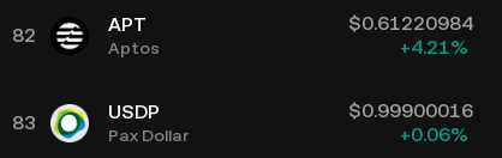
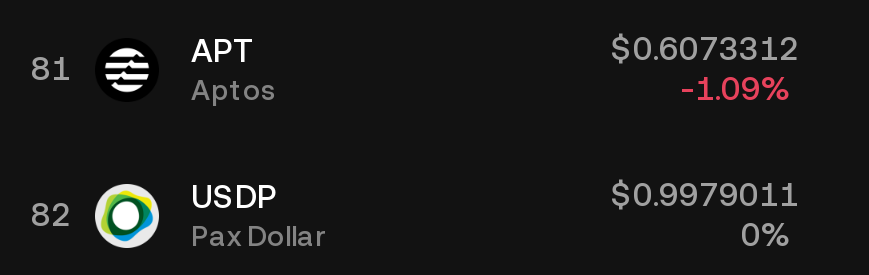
- $0.61220984
- +4.21%
+ $0.6073312
+ -1.09%

- 82
+ 81

- $0.99900016
- +0.06%
+ $0.9979011
+ 0%

- 83
+ 82
